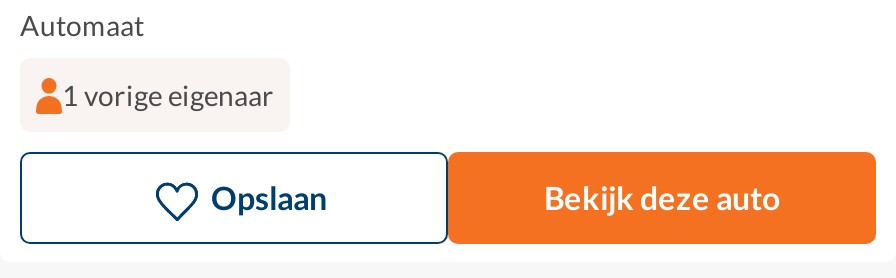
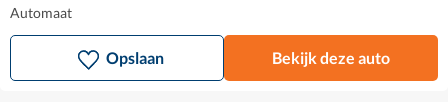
- 1 vorige eigenaar
